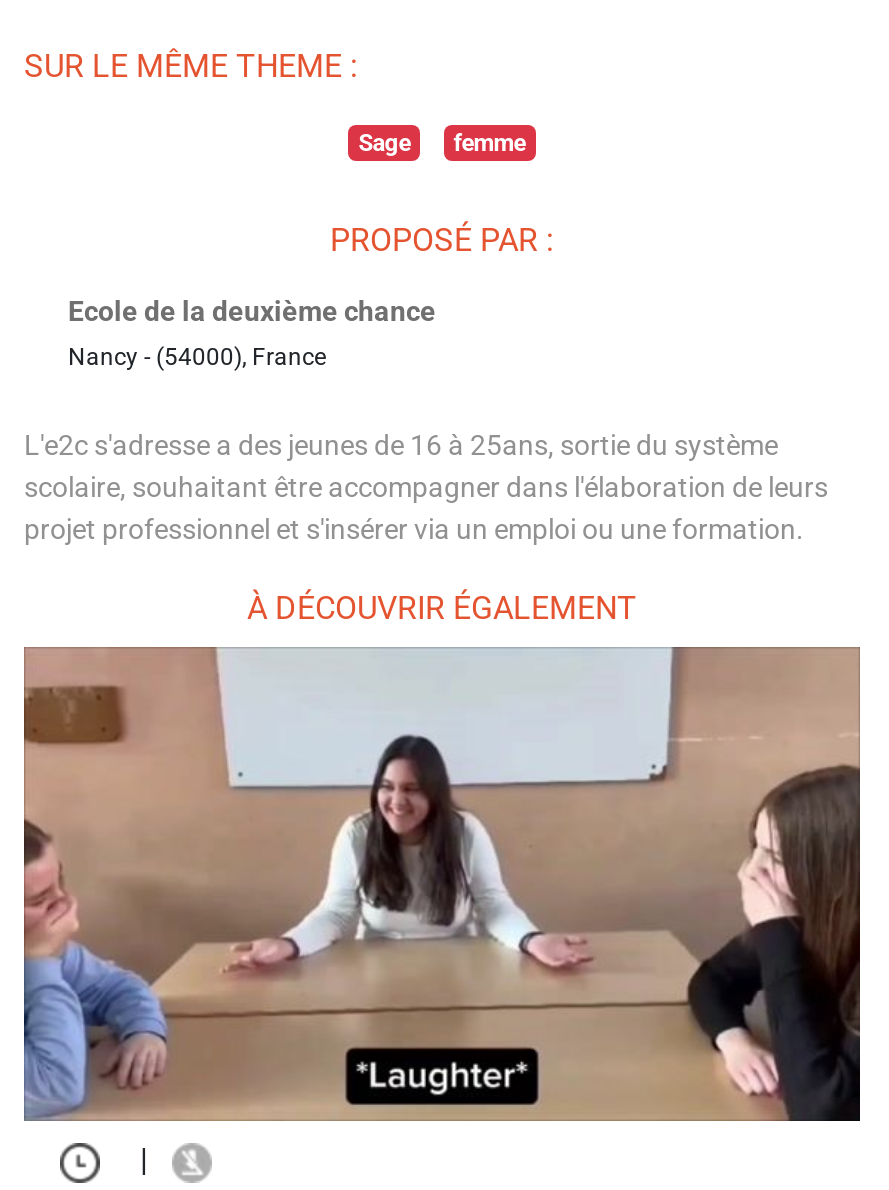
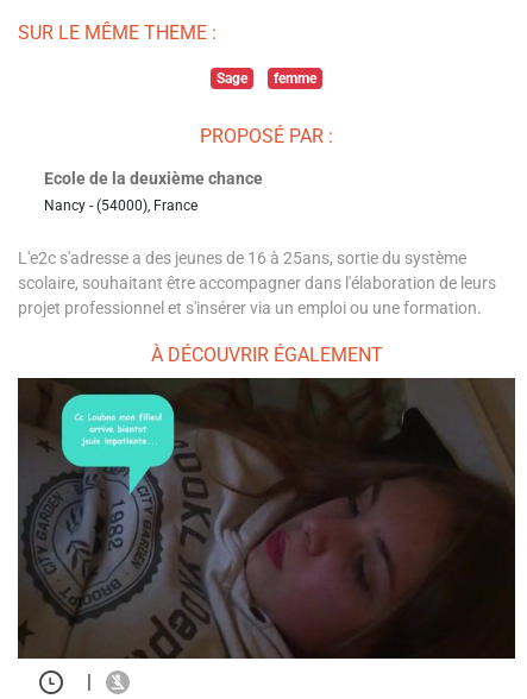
- [image]
+ [image]
